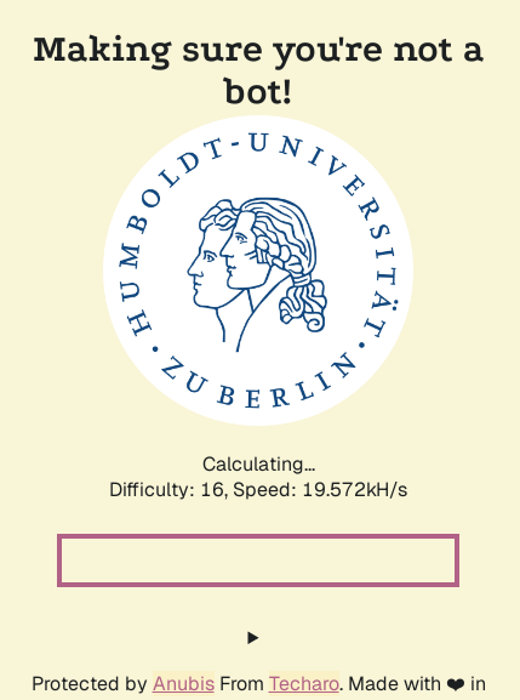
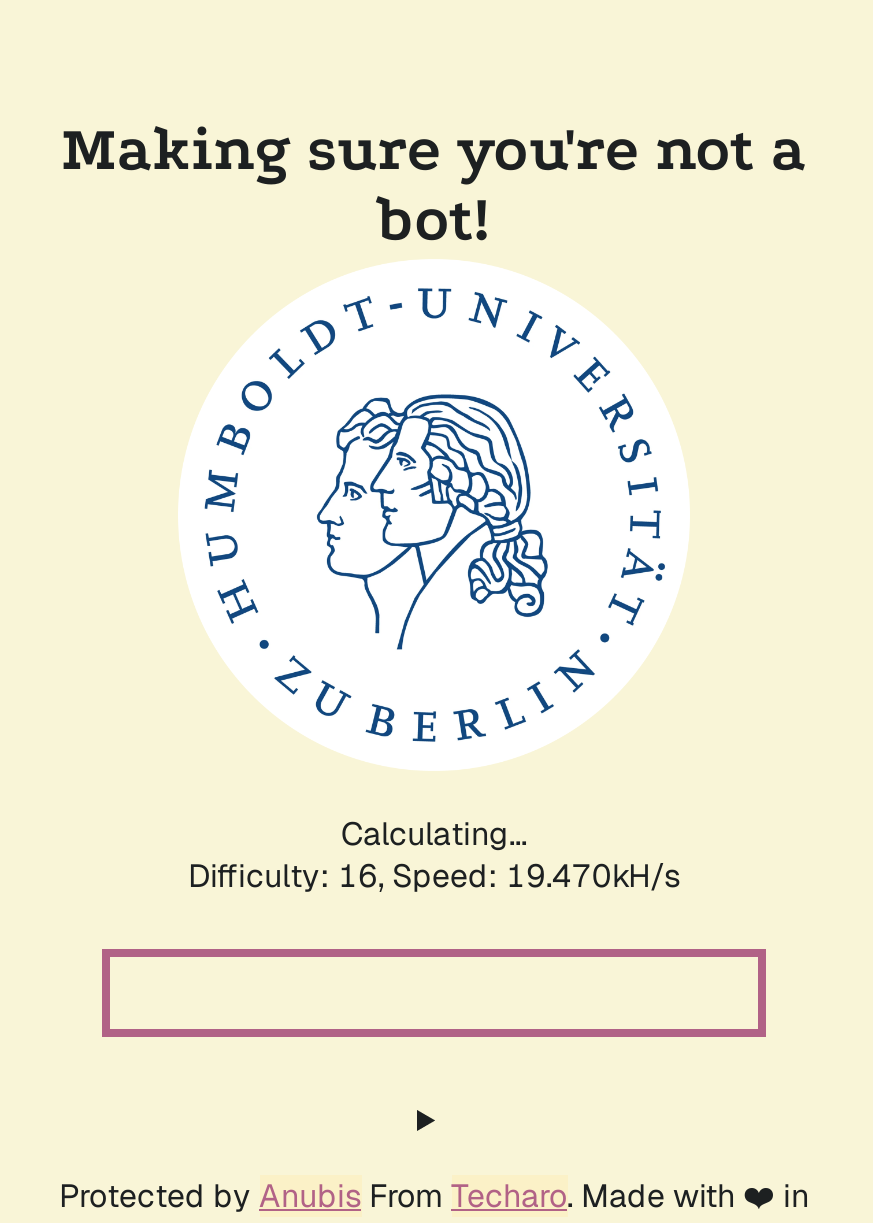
- Difficulty: 16, Speed: 19.572kH/s
+ Difficulty: 16, Speed: 19.470kH/s
